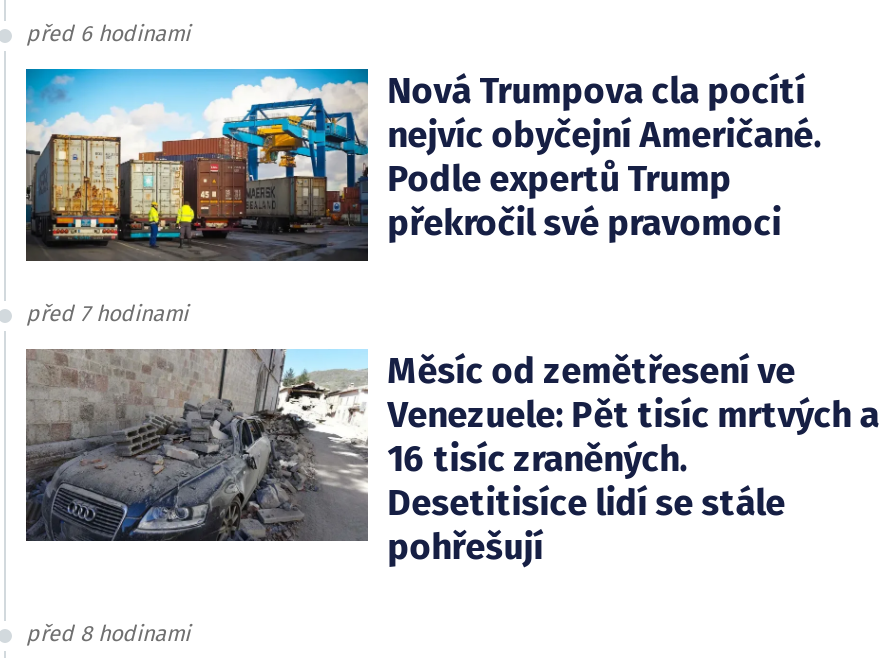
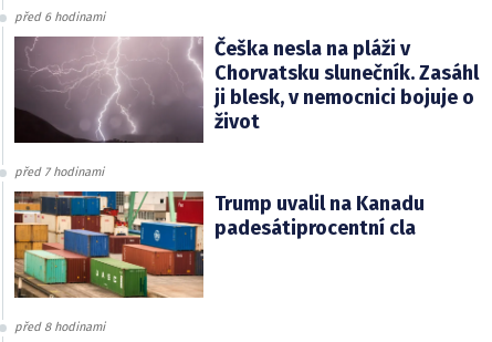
- [image]
- Nová Trumpova cla pocítí
- nejvíc obyčejní Američané.
- Podle expertů Trump
- překročil své pravomoci
+ [image]
+ Češka nesla na pláži v
+ Chorvatsku slunečník. Zasáhl
+ ji blesk, v nemocnici bojuje o
+ život

- [image]
- Měsíc od zemětřesení ve
- Venezuele: Pět tisíc mrtvých a
- 16 tisíc zraněných.
- Desetitisíce lidí se stále
- pohřešují
+ [image]
+ Trump uvalil na Kanadu
+ padesátiprocentní cla
